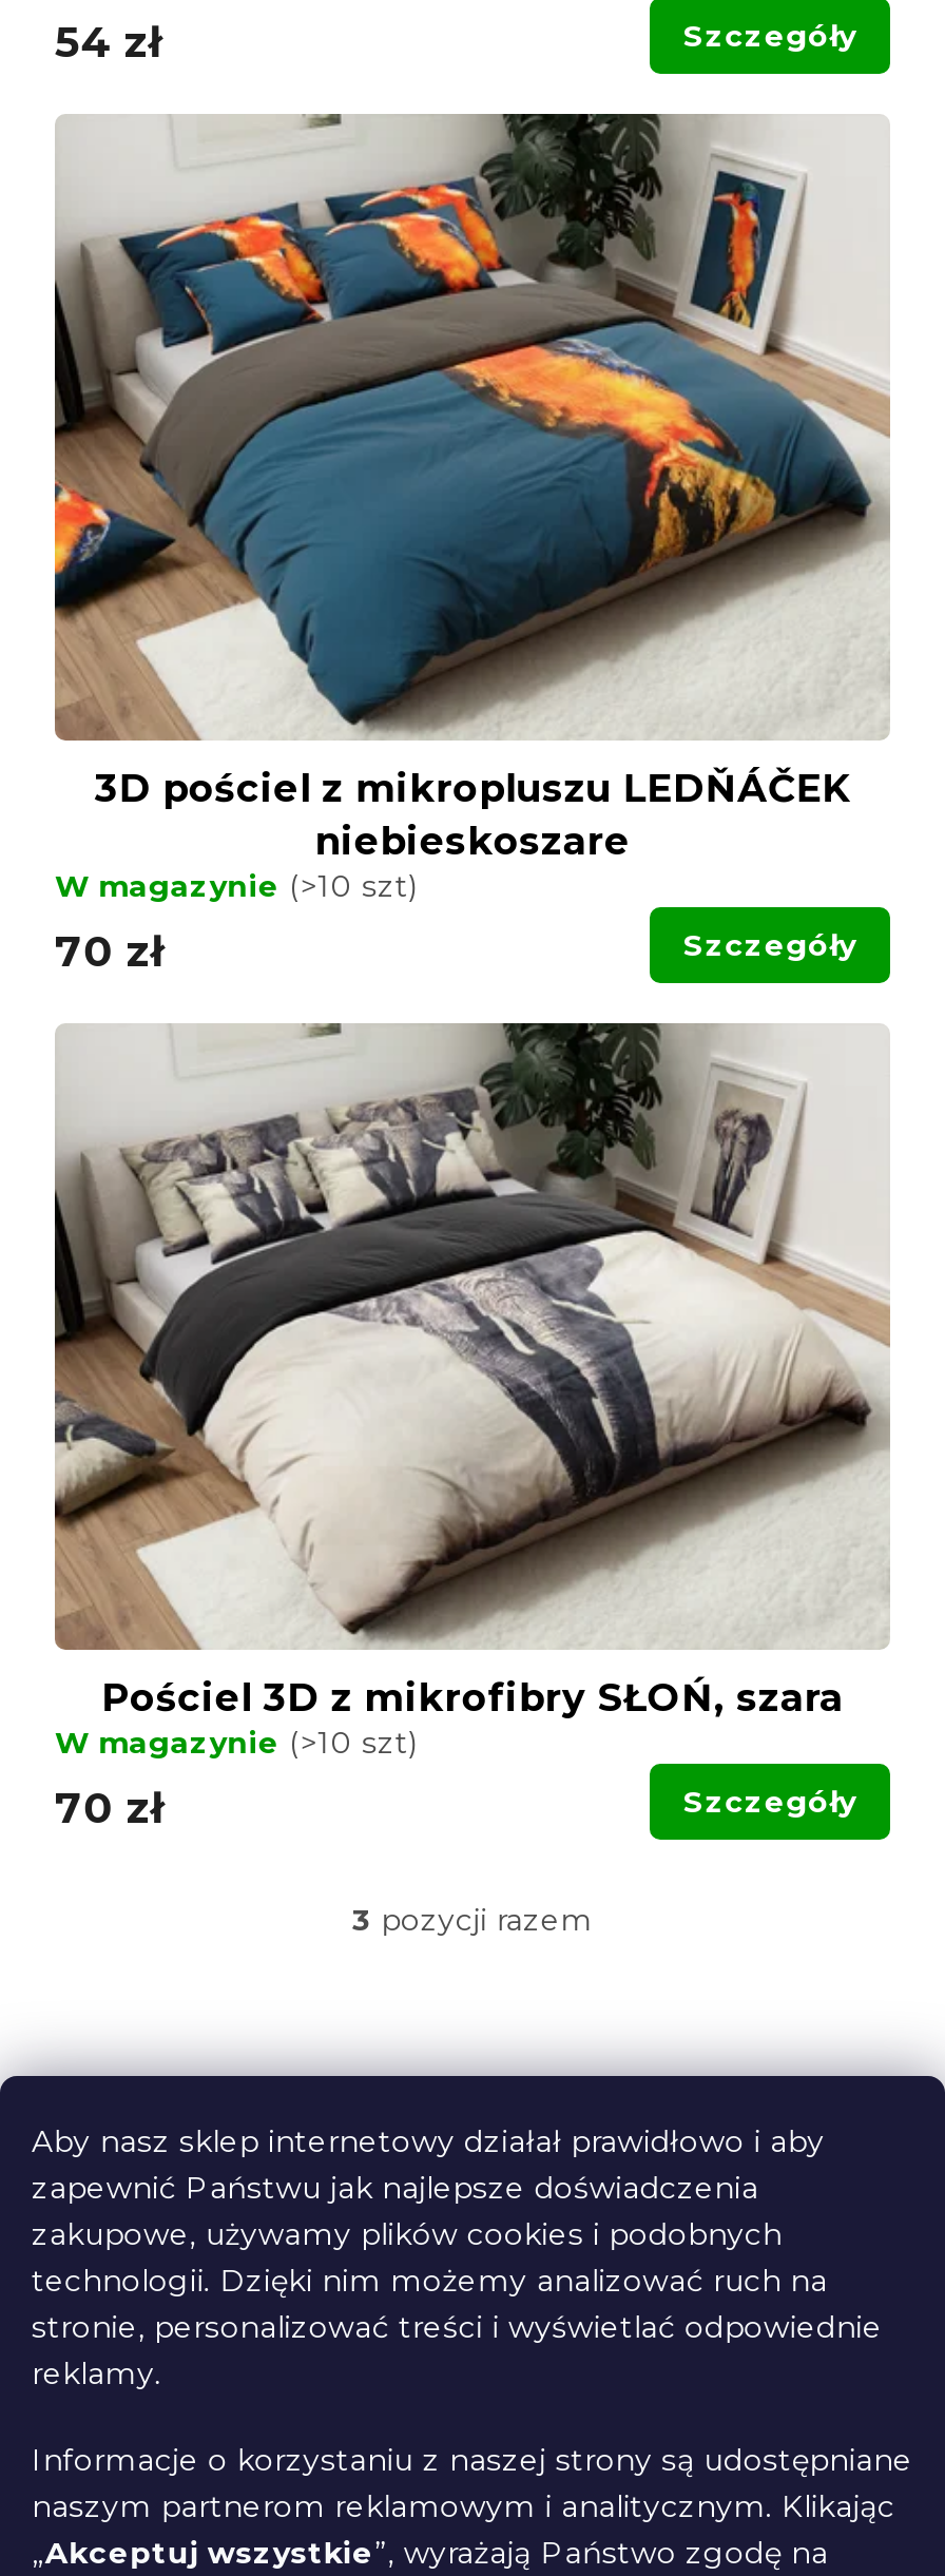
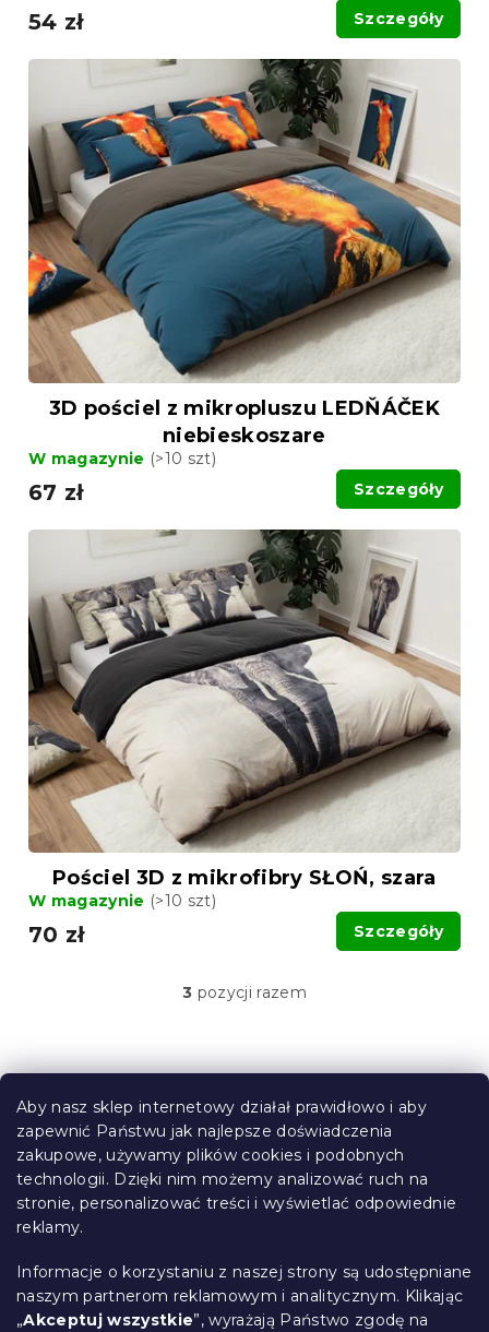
- 70 zł
+ 67 zł
